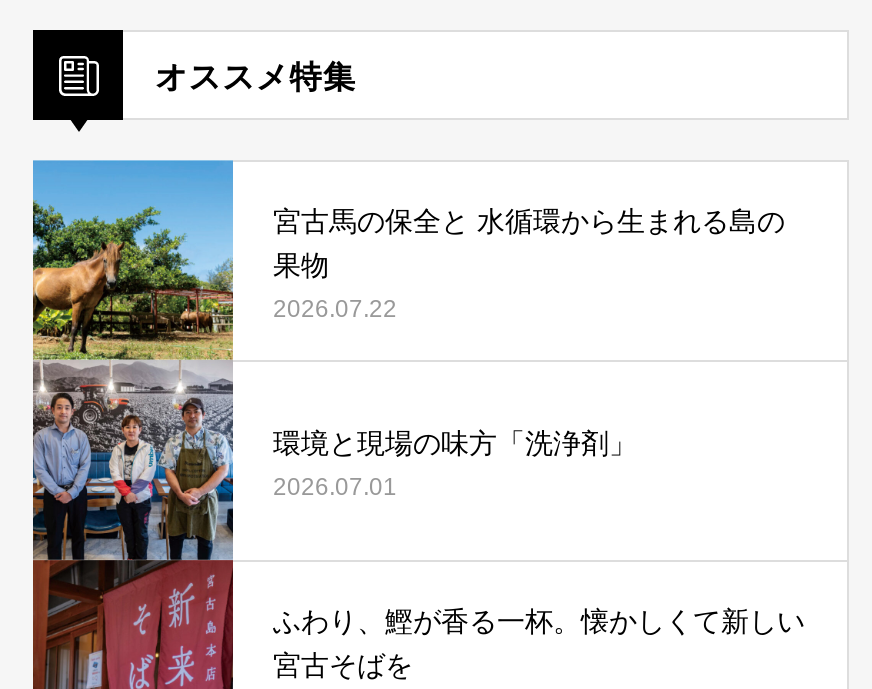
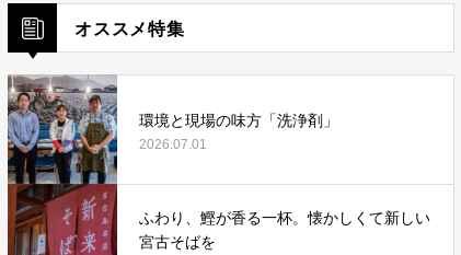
- [image]
- 宮古馬の保全と 水循環から生まれる島の
- 果物
- 2026.07.22
